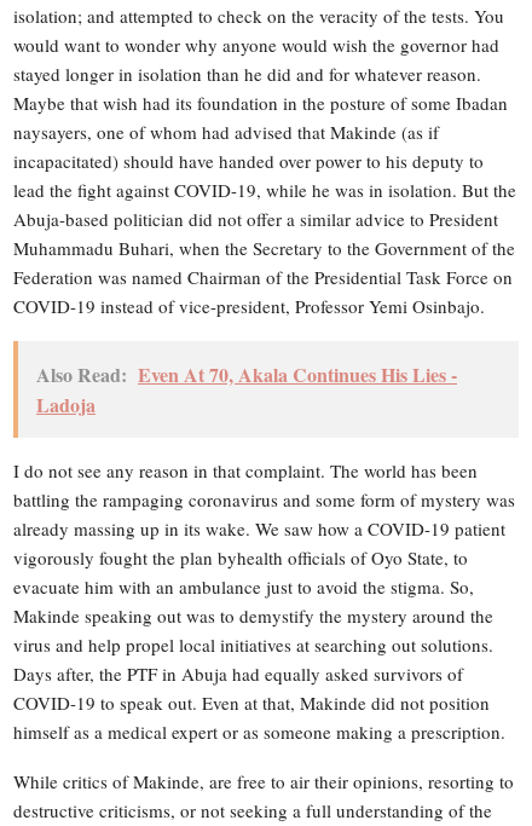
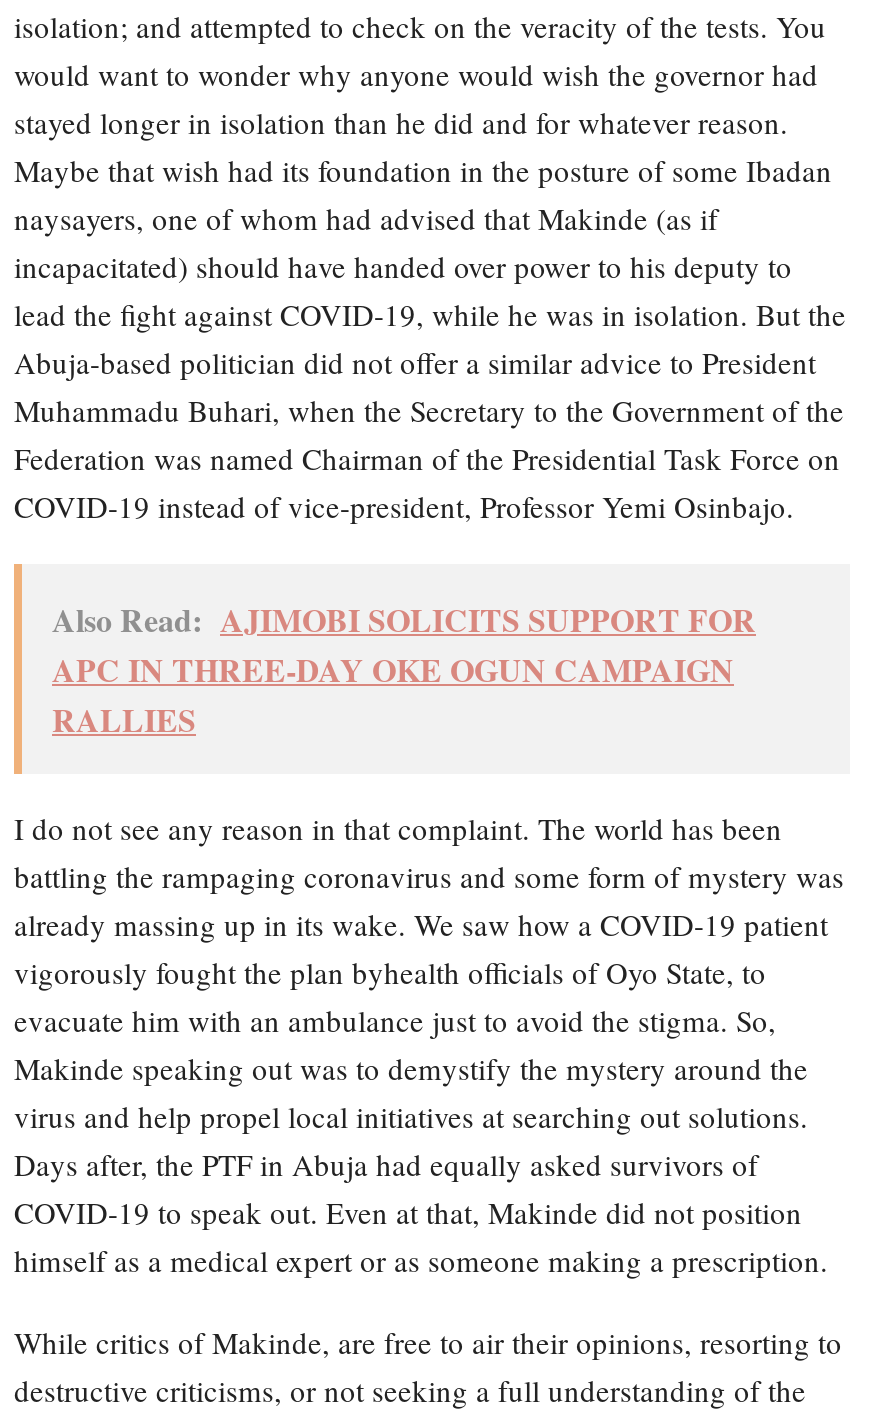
- Also Read: Even At 70, Akala Continues His Lies -
- Ladoja
+ Also Read: AJIMOBI SOLICITS SUPPORT FOR
+ APC IN THREE-DAY OKE OGUN CAMPAIGN
+ RALLIES
